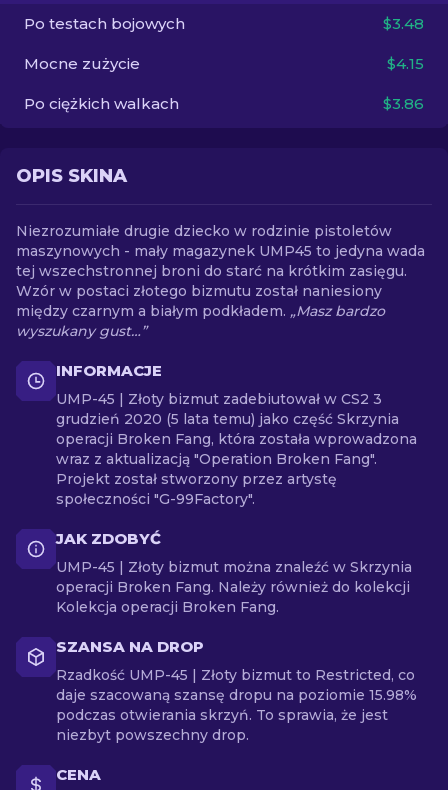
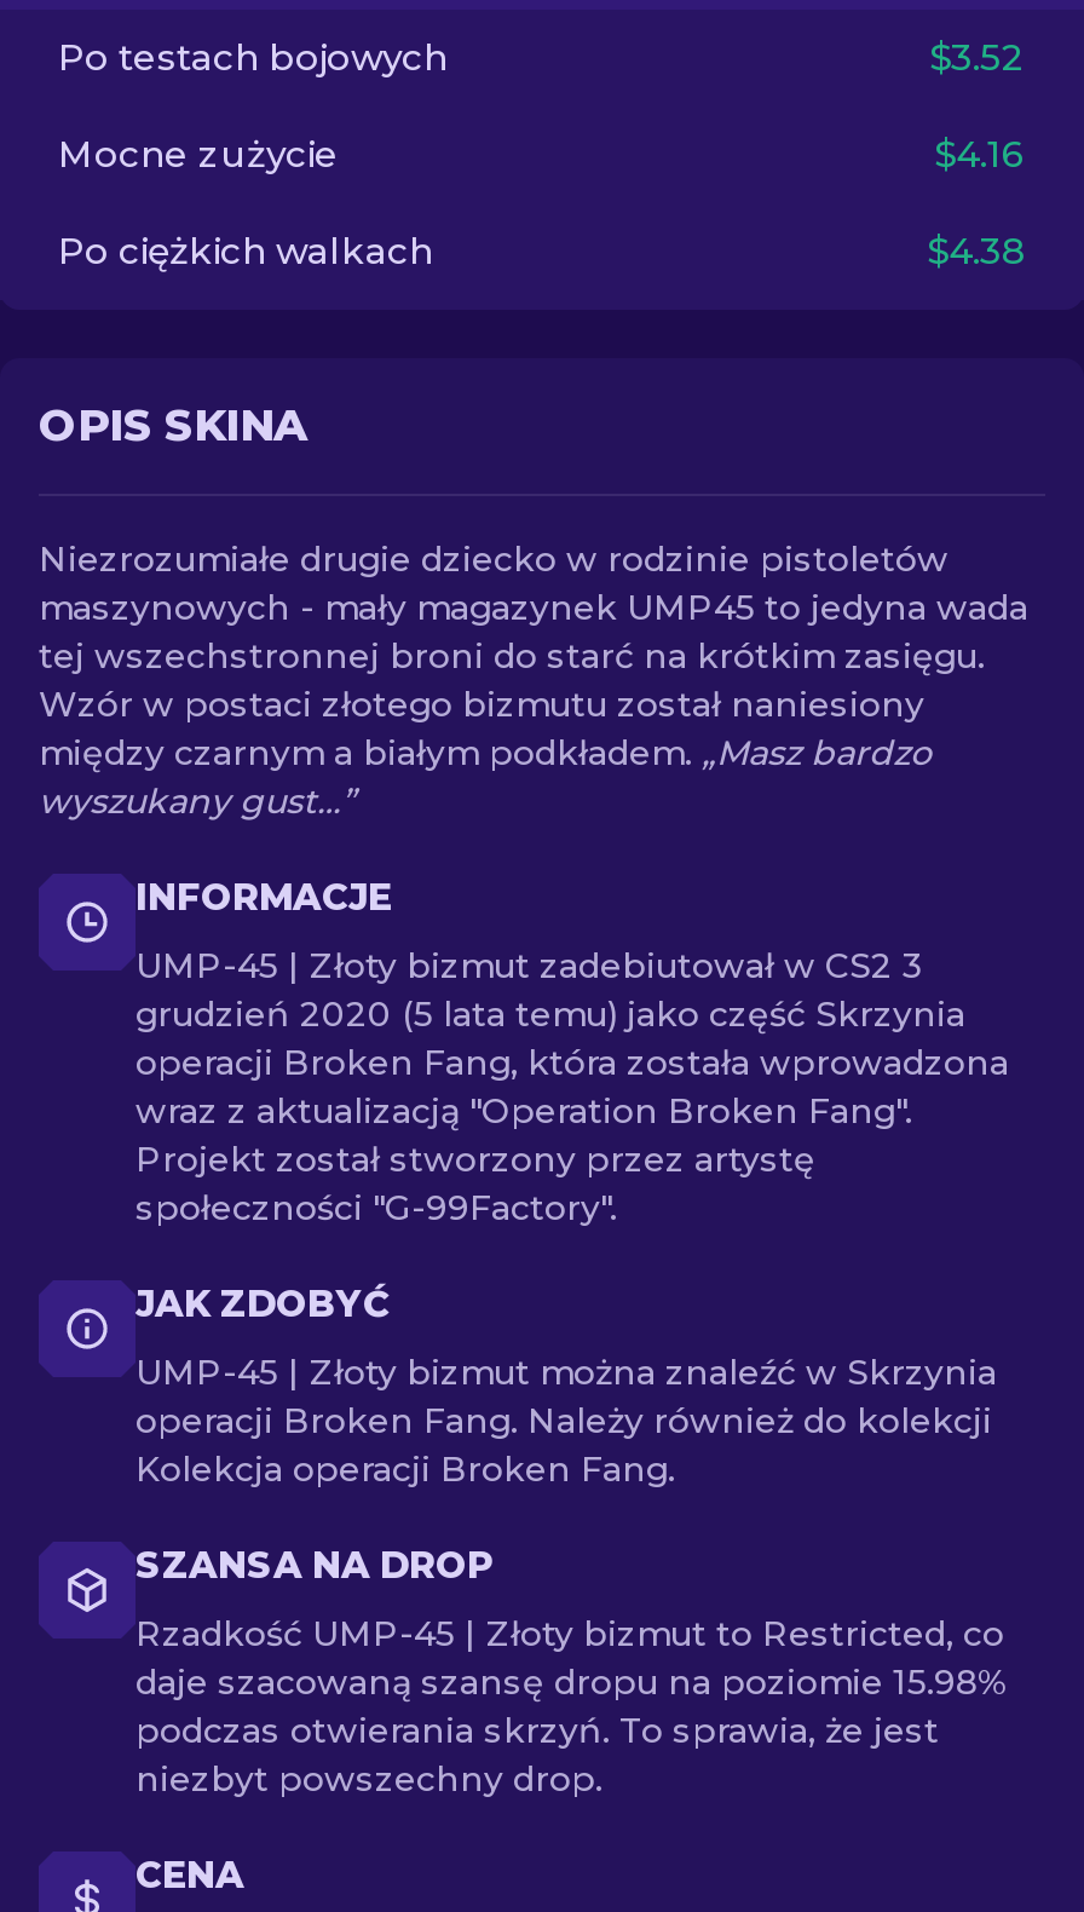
- $3.48
+ $3.52

- $4.15
+ $4.16

- $3.86
+ $4.38
